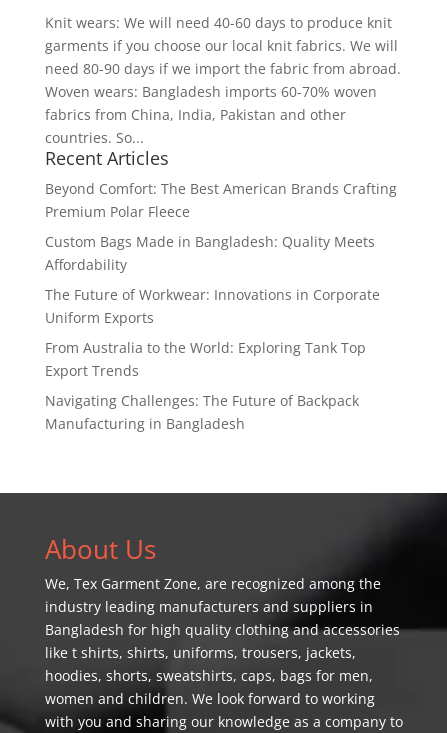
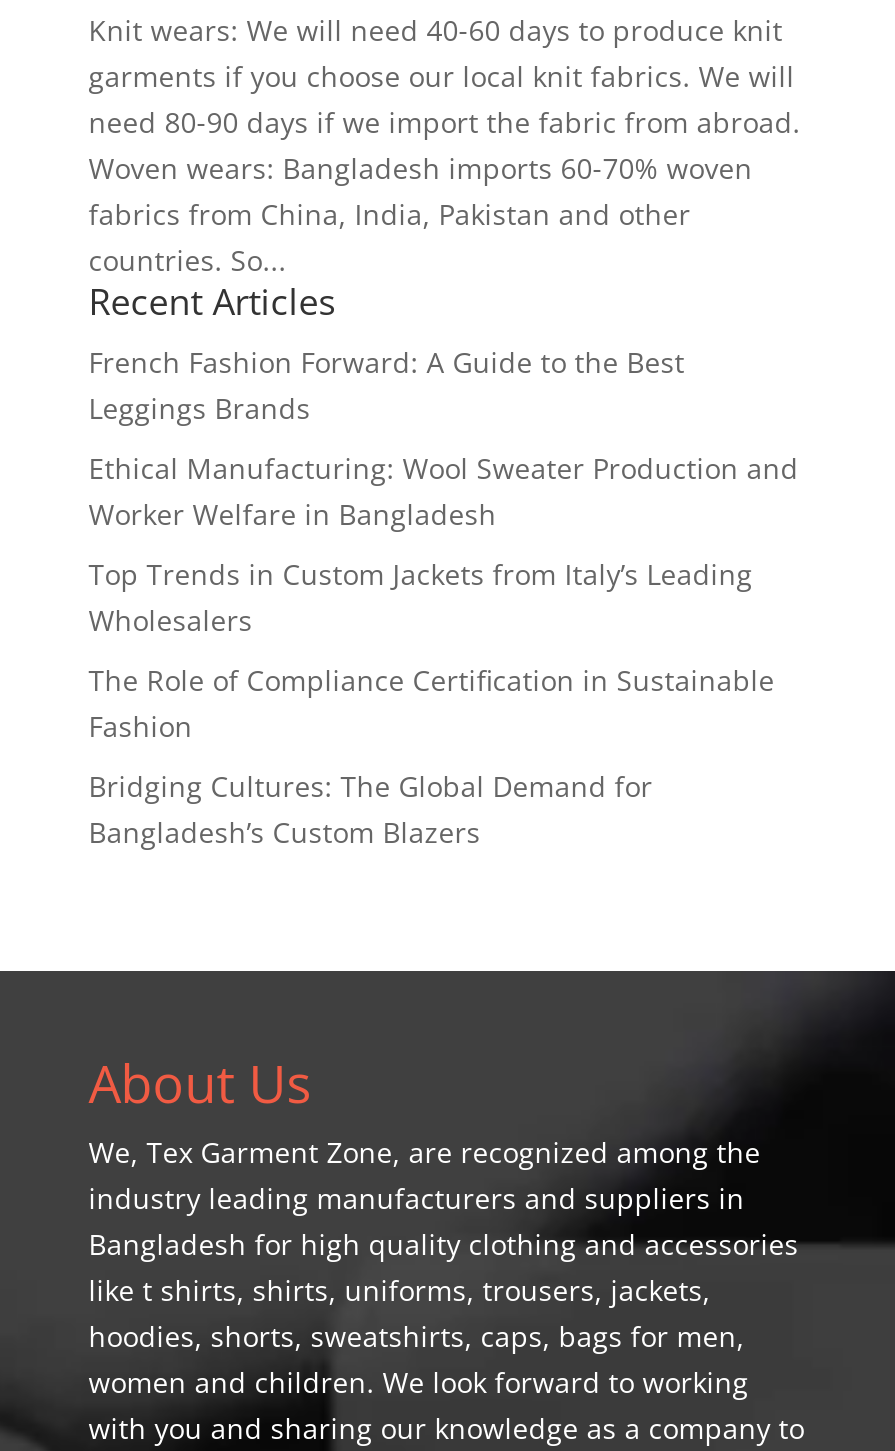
- Beyond Comfort: The Best American Brands Crafting
- Premium Polar Fleece
+ French Fashion Forward: A Guide to the Best
+ Leggings Brands

- Custom Bags Made in Bangladesh: Quality Meets
- Affordability
+ Ethical Manufacturing: Wool Sweater Production and
+ Worker Welfare in Bangladesh

- The Future of Workwear: Innovations in Corporate
- Uniform Exports
+ Top Trends in Custom Jackets from Italy’s Leading
+ Wholesalers

- From Australia to the World: Exploring Tank Top
- Export Trends
+ The Role of Compliance Certification in Sustainable
+ Fashion

- Navigating Challenges: The Future of Backpack
- Manufacturing in Bangladesh
+ Bridging Cultures: The Global Demand for
+ Bangladesh’s Custom Blazers
